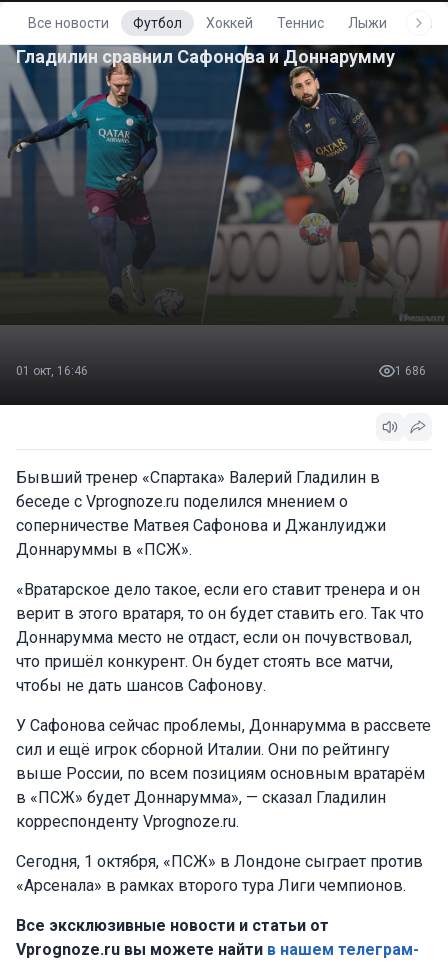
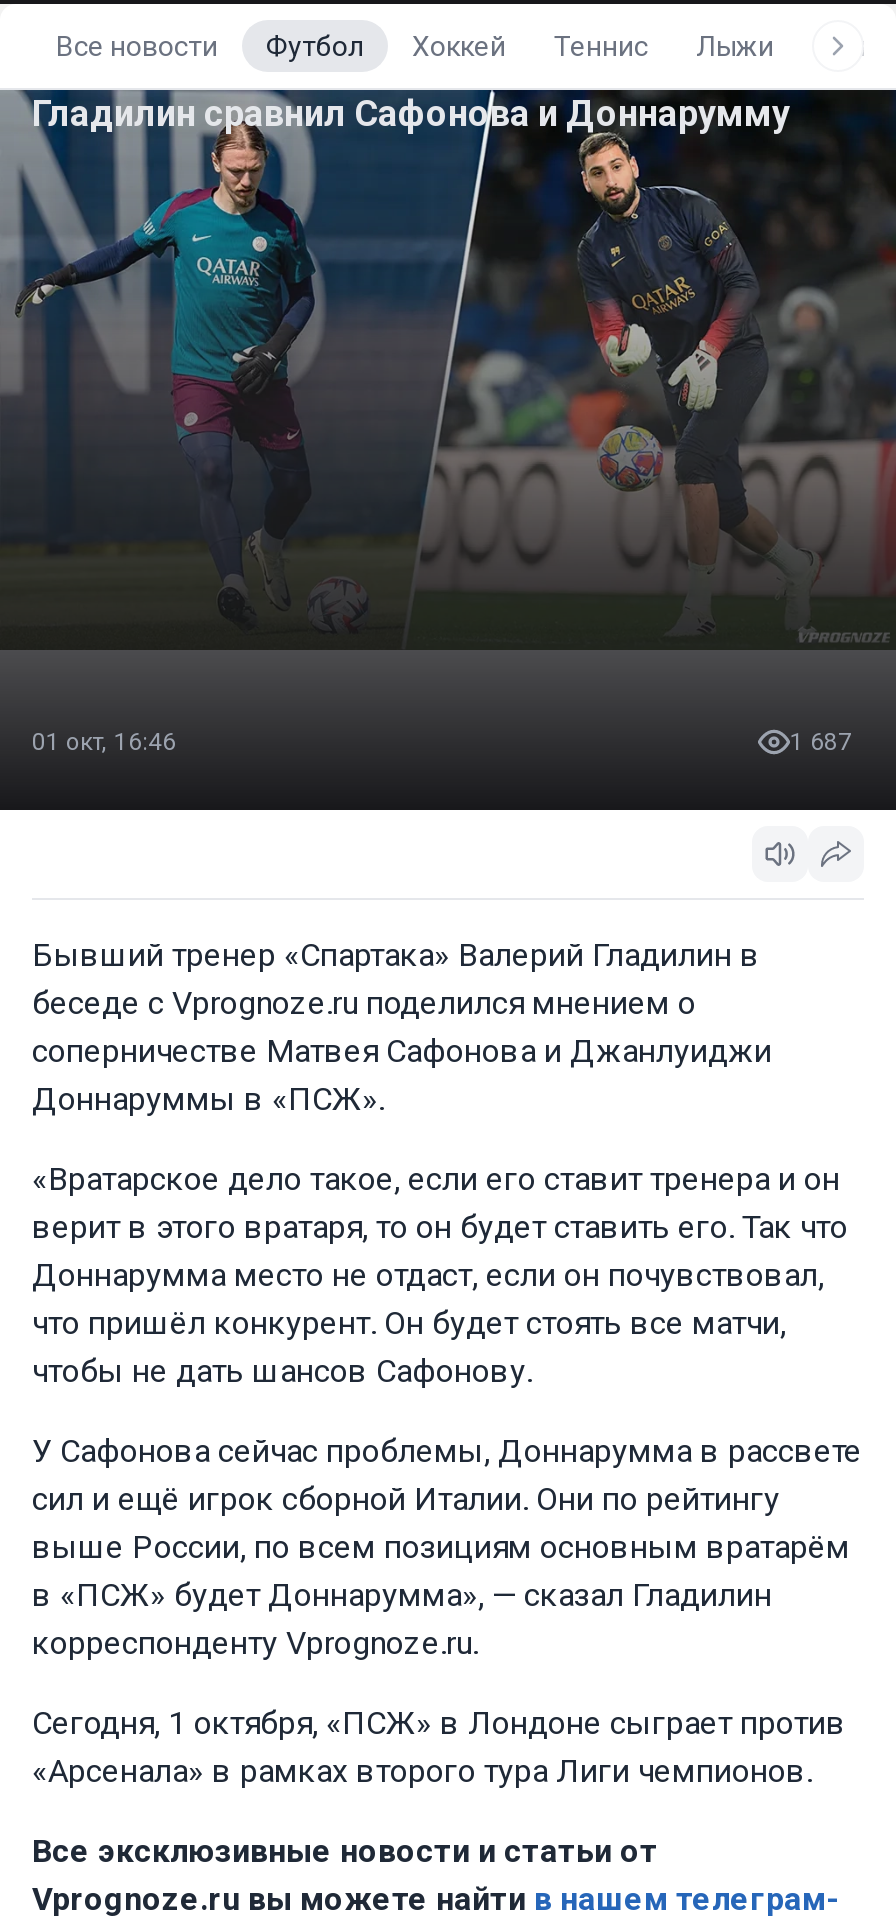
- 1 686
+ 1 687
